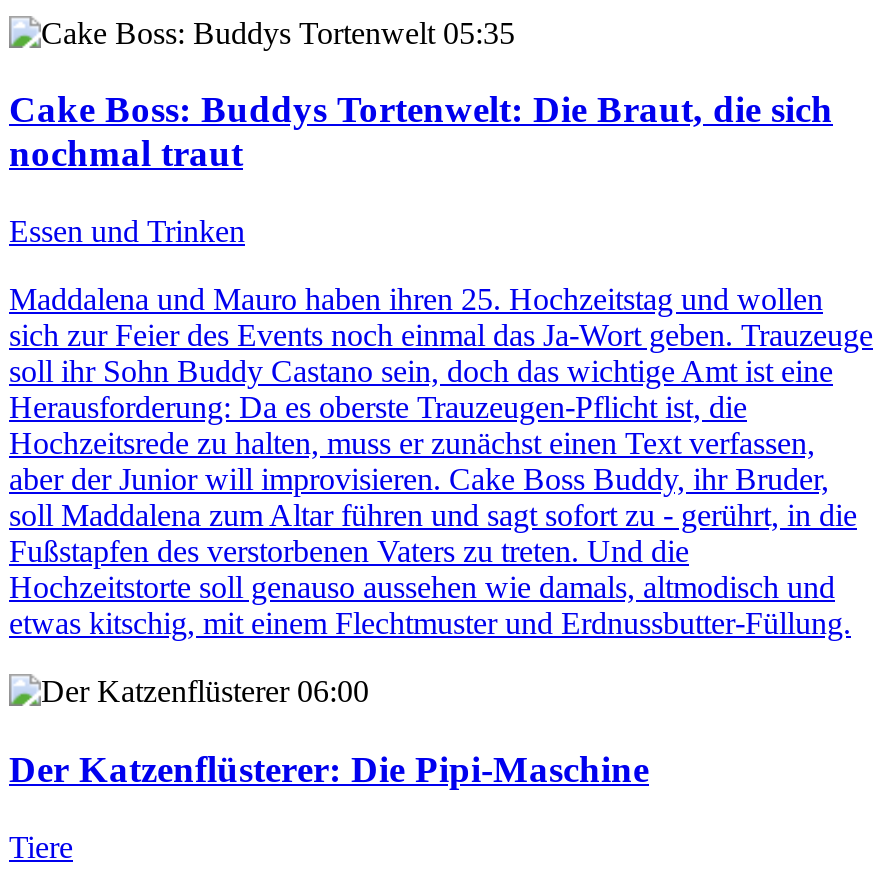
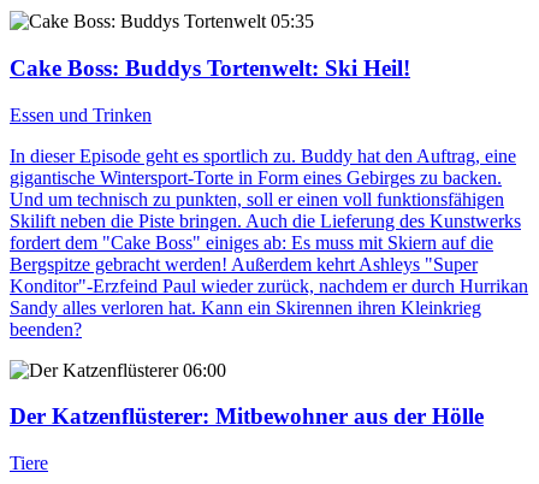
- Cake Boss: Buddys Tortenwelt: Die Braut, die sich
- nochmal traut
+ Cake Boss: Buddys Tortenwelt: Ski Heil!

- Maddalena und Mauro haben ihren 25. Hochzeitstag und wollen
- sich zur Feier des Events noch einmal das Ja-Wort geben. Trauzeuge
- soll ihr Sohn Buddy Castano sein, doch das wichtige Amt ist eine
- Herausforderung: Da es oberste Trauzeugen-Pflicht ist, die
- Hochzeitsrede zu halten, muss er zunächst einen Text verfassen,
- aber der Junior will improvisieren. Cake Boss Buddy, ihr Bruder,
- soll Maddalena zum Altar führen und sagt sofort zu - gerührt, in die
- Fußstapfen des verstorbenen Vaters zu treten. Und die
- Hochzeitstorte soll genauso aussehen wie damals, altmodisch und
- etwas kitschig, mit einem Flechtmuster und Erdnussbutter-Füllung.
+ In dieser Episode geht es sportlich zu. Buddy hat den Auftrag, eine
+ gigantische Wintersport-Torte in Form eines Gebirges zu backen.
+ Und um technisch zu punkten, soll er einen voll funktionsfähigen
+ Skilift neben die Piste bringen. Auch die Lieferung des Kunstwerks
+ fordert dem "Cake Boss" einiges ab: Es muss mit Skiern auf die
+ Bergspitze gebracht werden! Außerdem kehrt Ashleys "Super
+ Konditor"-Erzfeind Paul wieder zurück, nachdem er durch Hurrikan
+ Sandy alles verloren hat. Kann ein Skirennen ihren Kleinkrieg
+ beenden?

- Der Katzenflüsterer: Die Pipi-Maschine
+ Der Katzenflüsterer: Mitbewohner aus der Hölle
